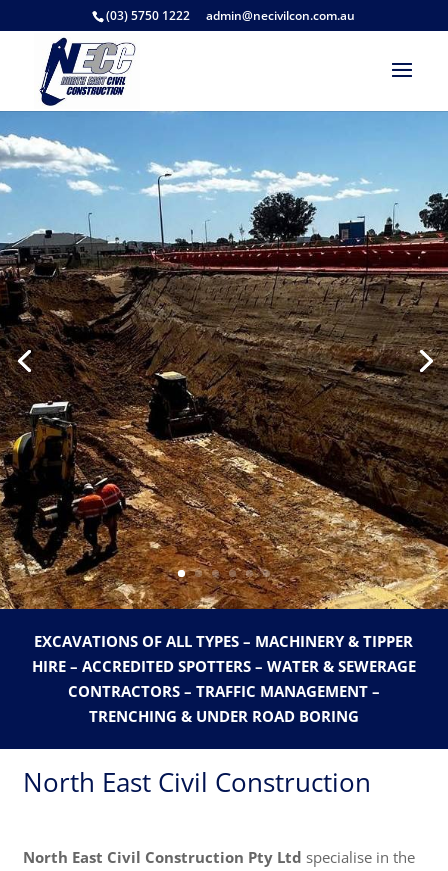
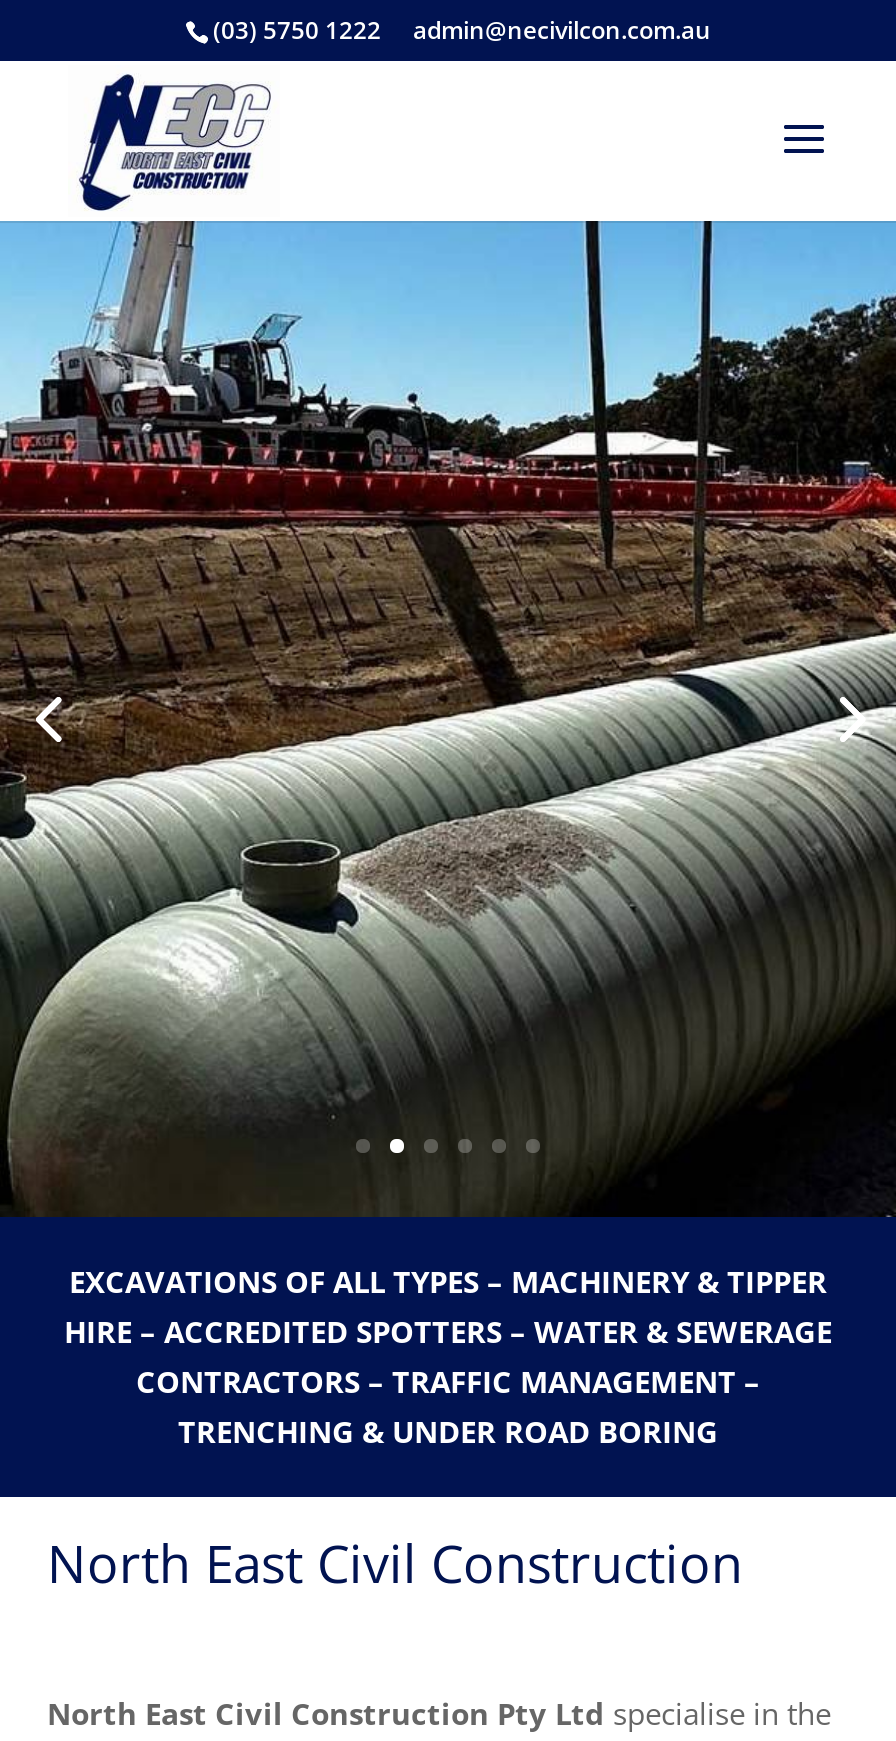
- [image]
+ [image]
